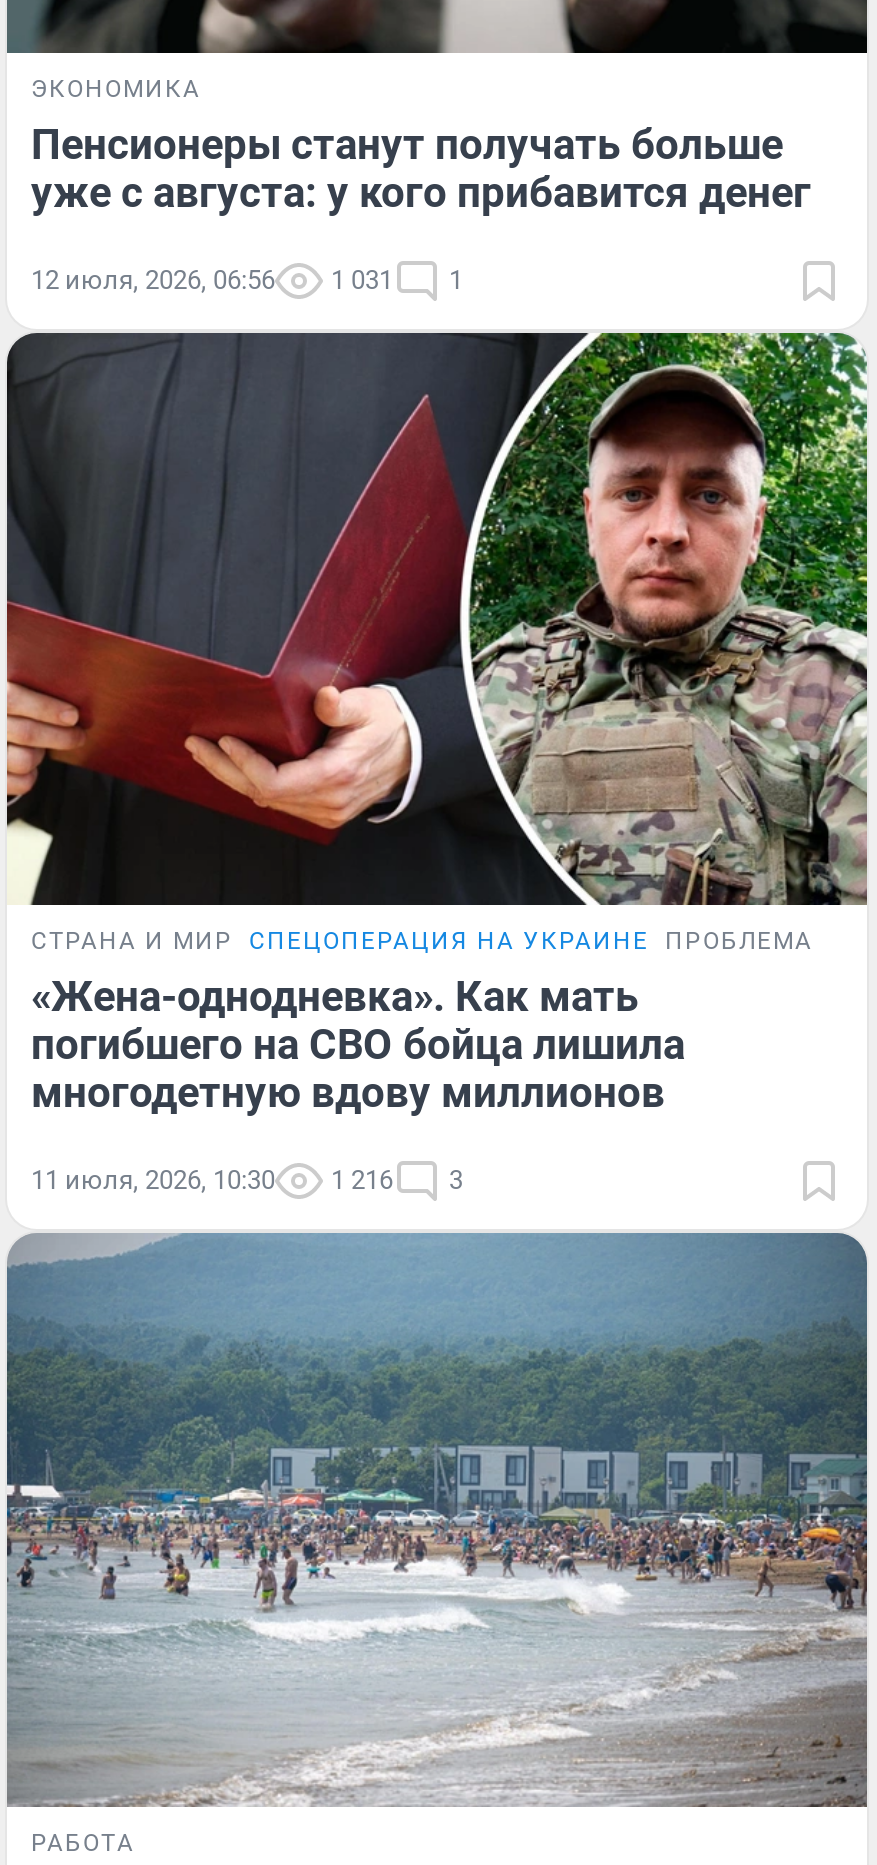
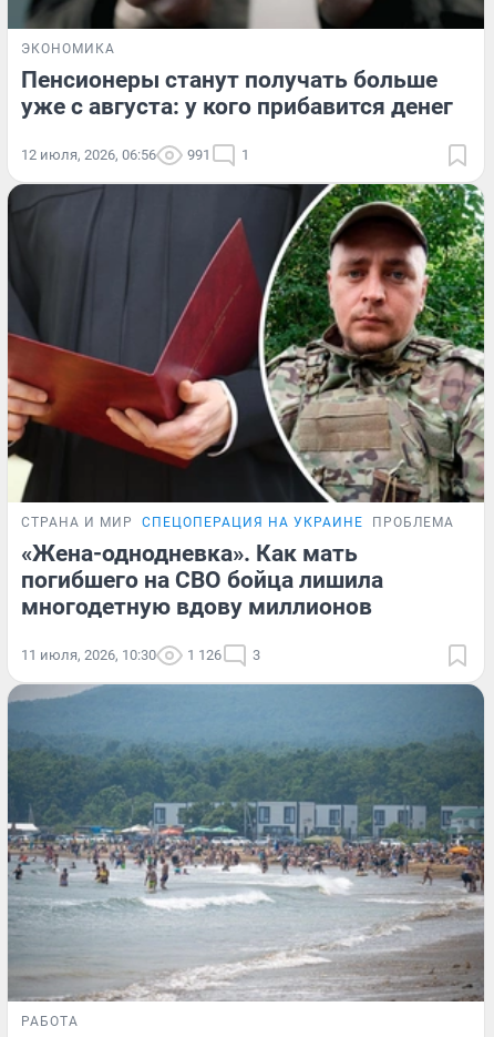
- 12 июля, 2026, 06:56 1 031 1
+ 12 июля, 2026, 06:56 991 1

- 11 июля, 2026, 10:30 1 216 3
+ 11 июля, 2026, 10:30 1 126 3
